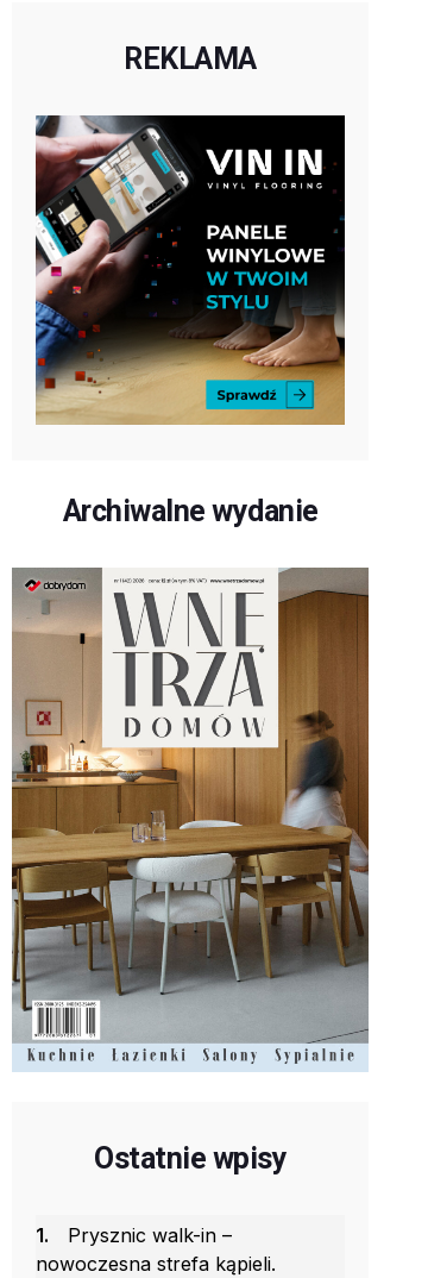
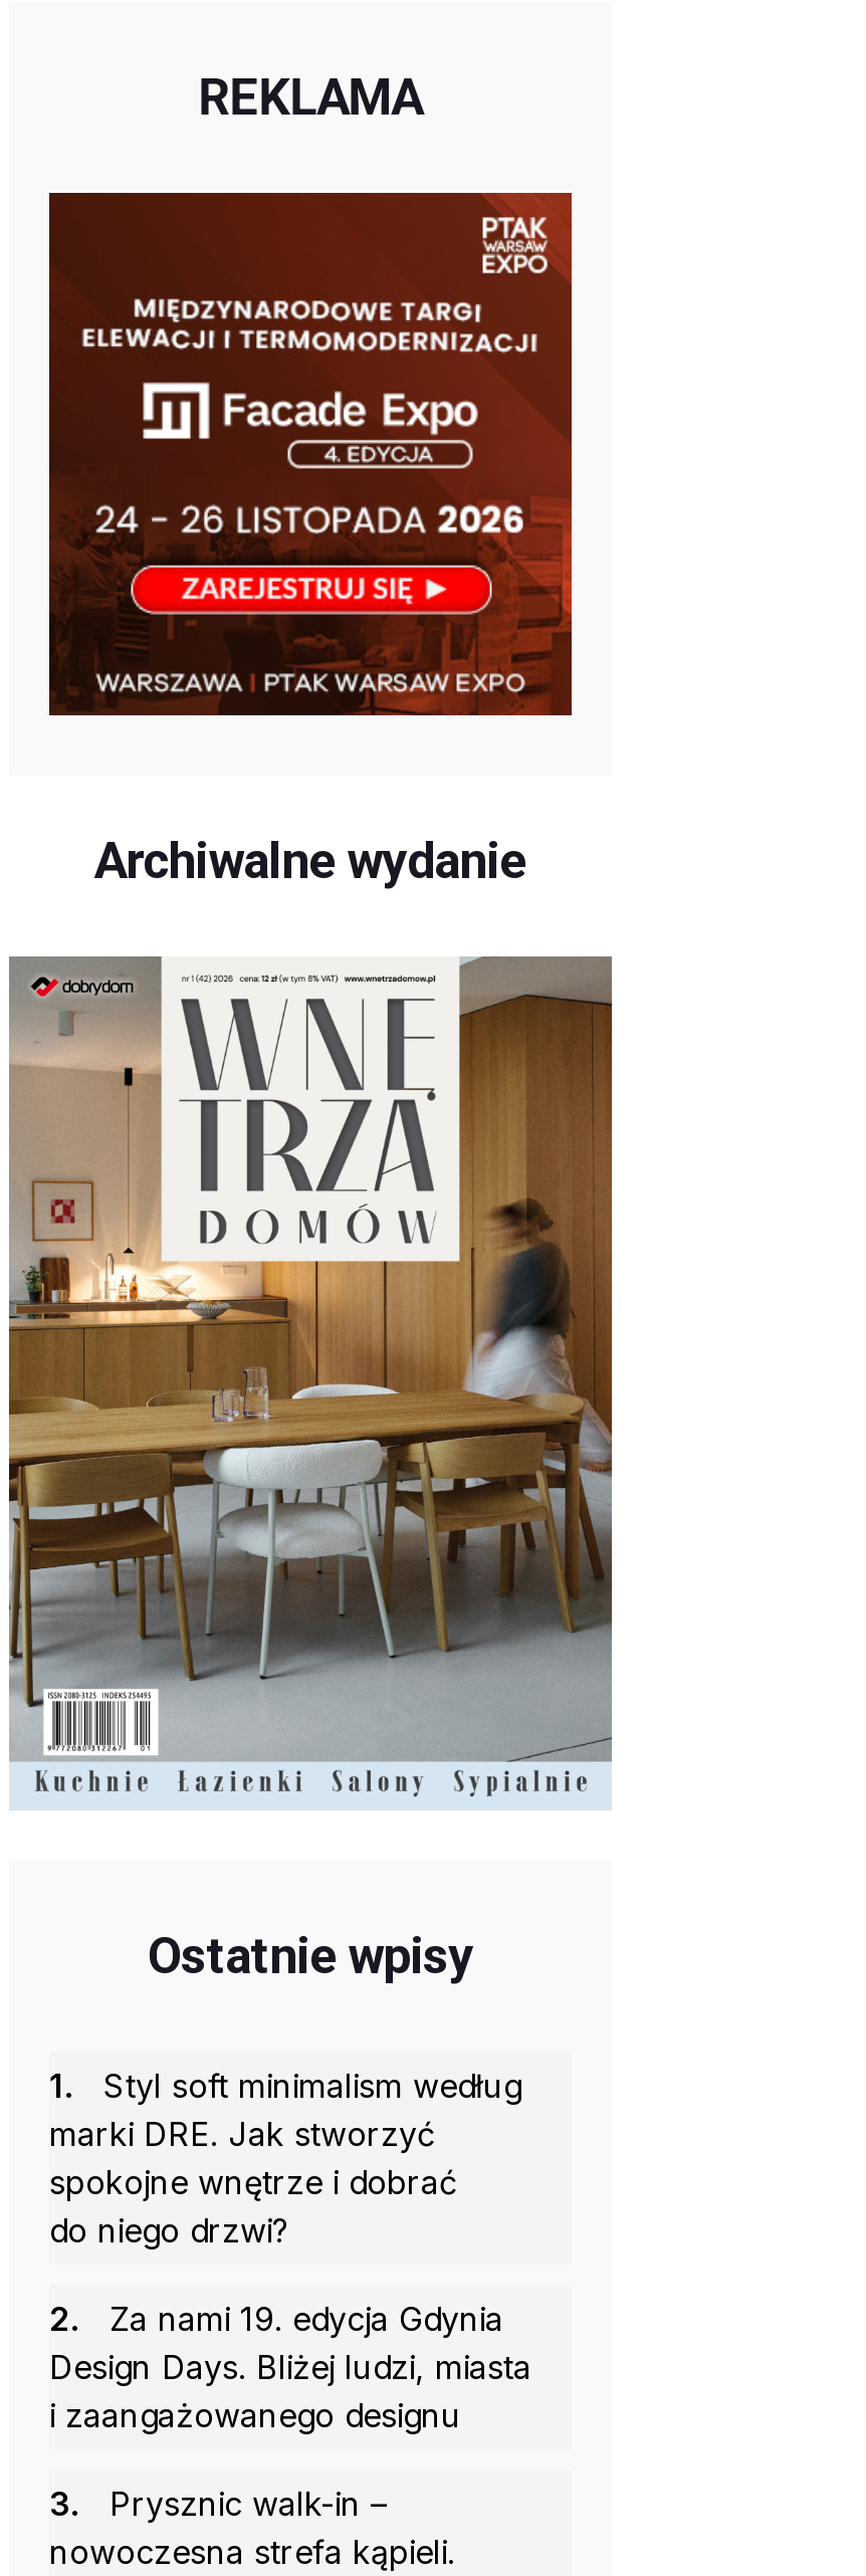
- [image]
+ [image]

- 1. Prysznic walk-in –
+ 1. Styl soft minimalism według
+ marki DRE. Jak stworzyć
+ spokojne wnętrze i dobrać
+ do niego drzwi?
+ 2. Za nami 19. edycja Gdynia
+ Design Days. Bliżej ludzi, miasta
+ i zaangażowanego designu
+ 3. Prysznic walk-in –
